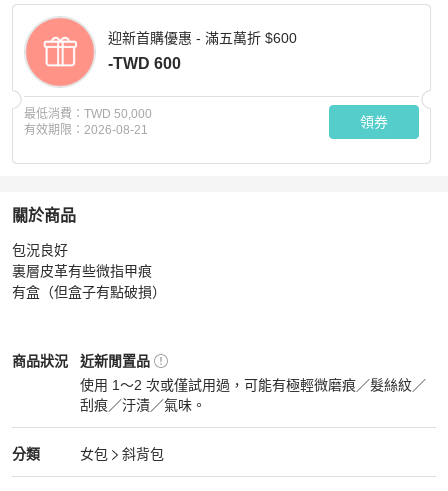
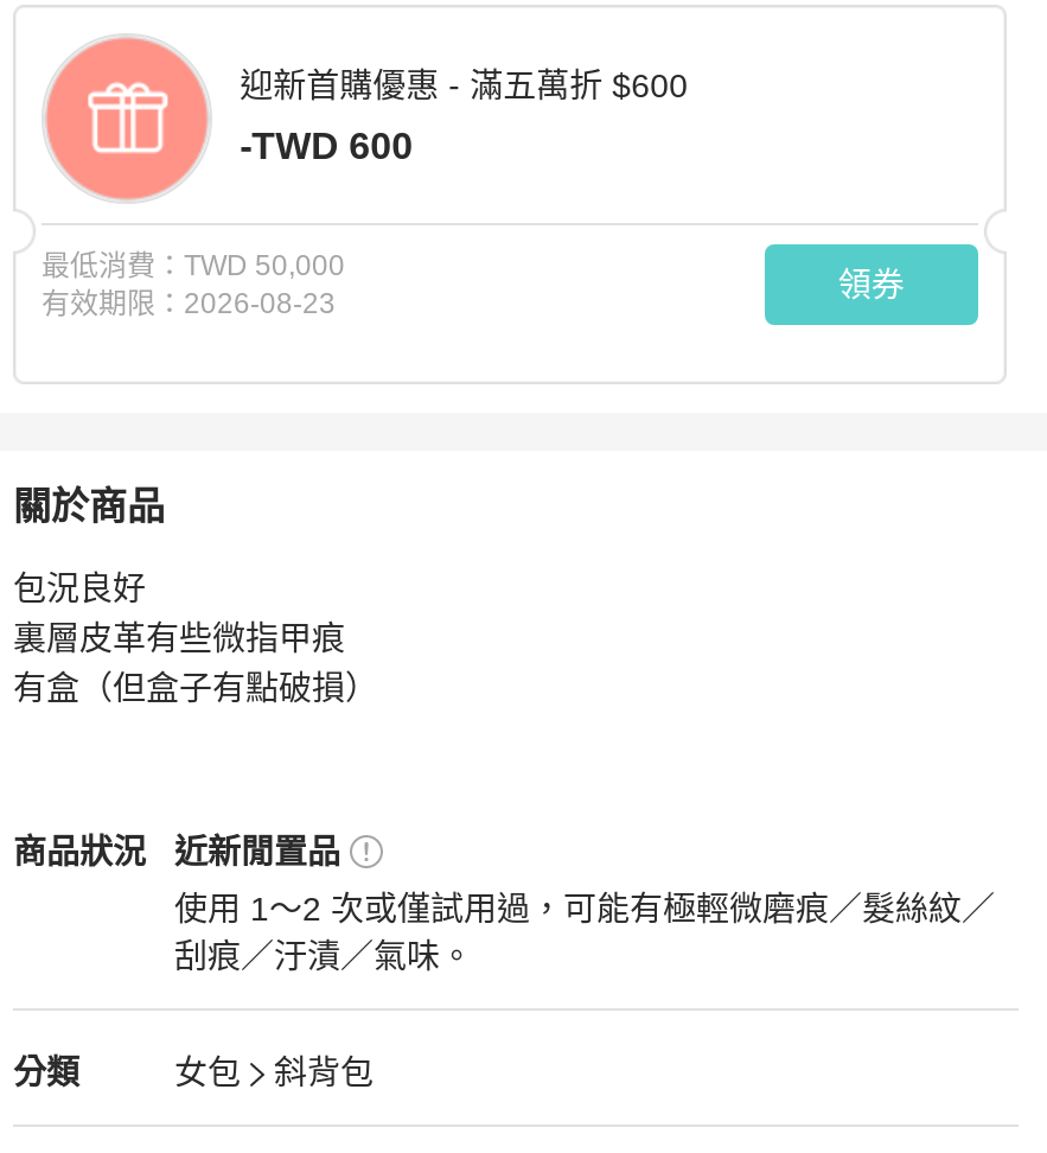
- 有效期限：2026-08-21
+ 有效期限：2026-08-23
